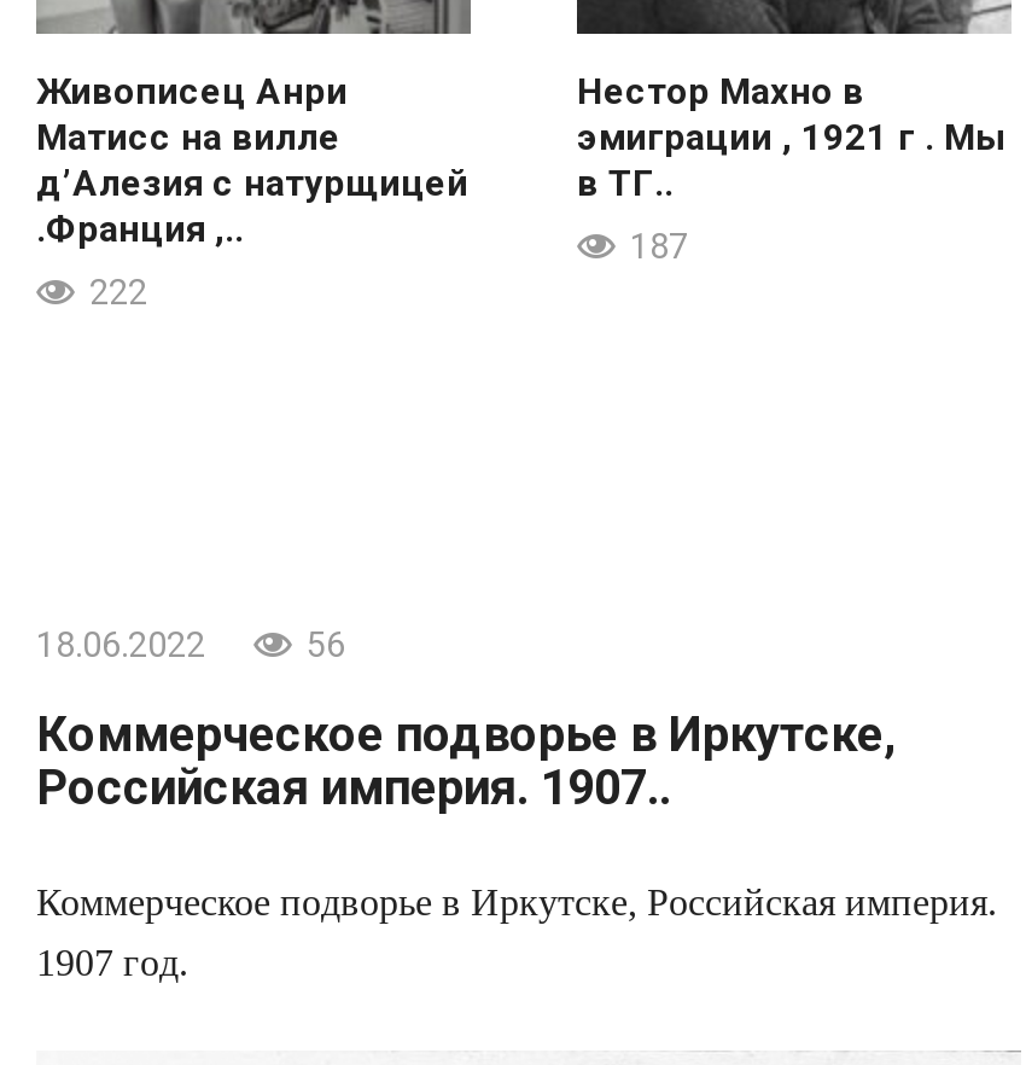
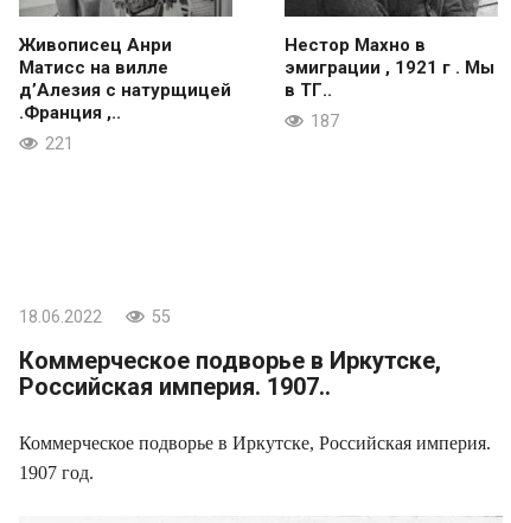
- 222
+ 221

- 56
+ 55
